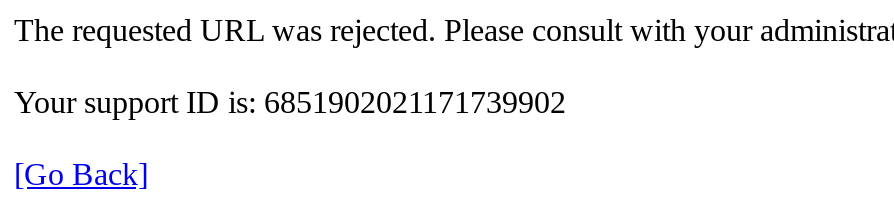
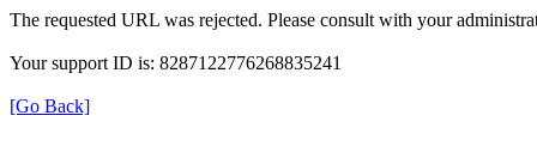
- Your support ID is: 6851902021171739902
+ Your support ID is: 8287122776268835241
